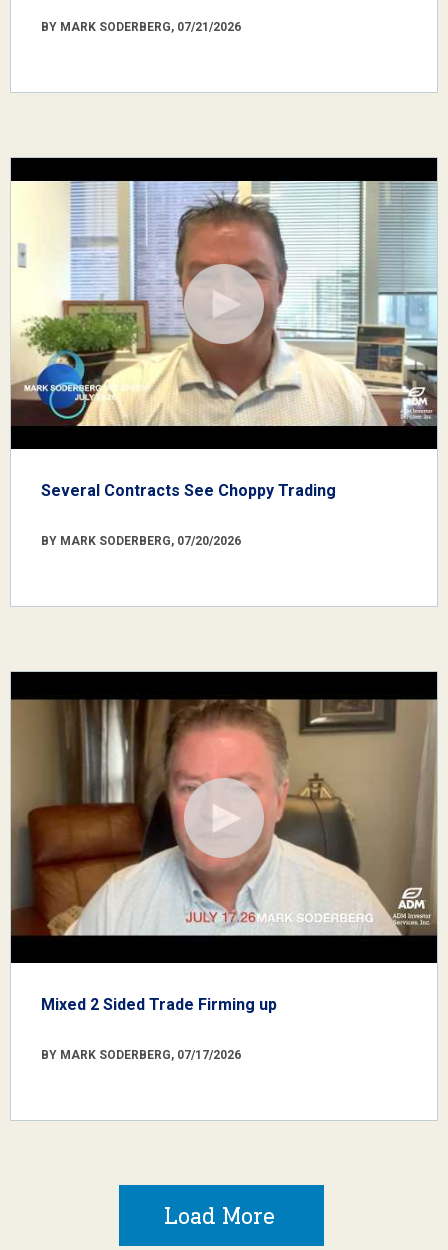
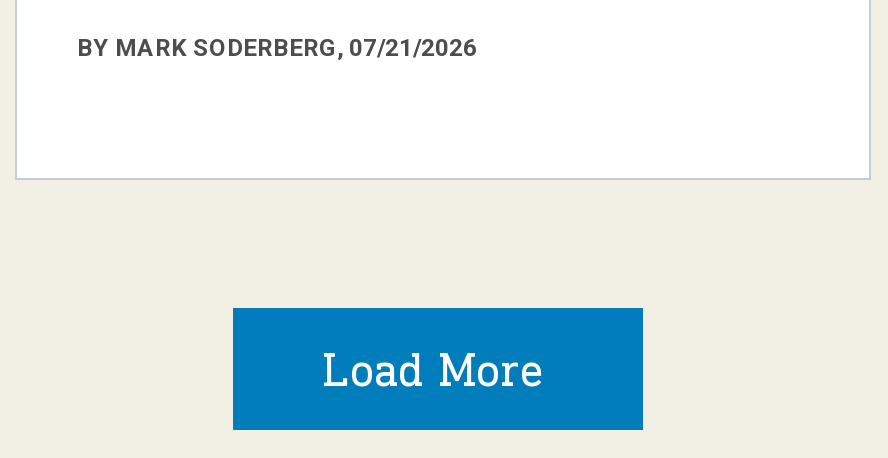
- [image]
- Several Contracts See Choppy Trading
- BY MARK SODERBERG, 07/20/2026

- [image]
- Mixed 2 Sided Trade Firming up
- BY MARK SODERBERG, 07/17/2026
